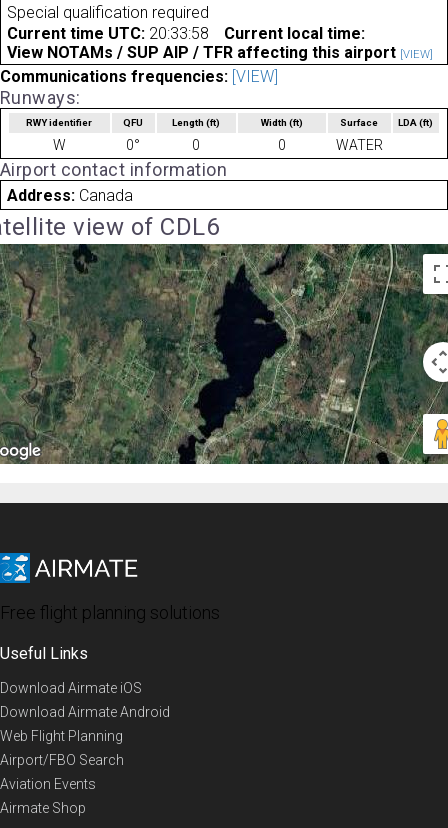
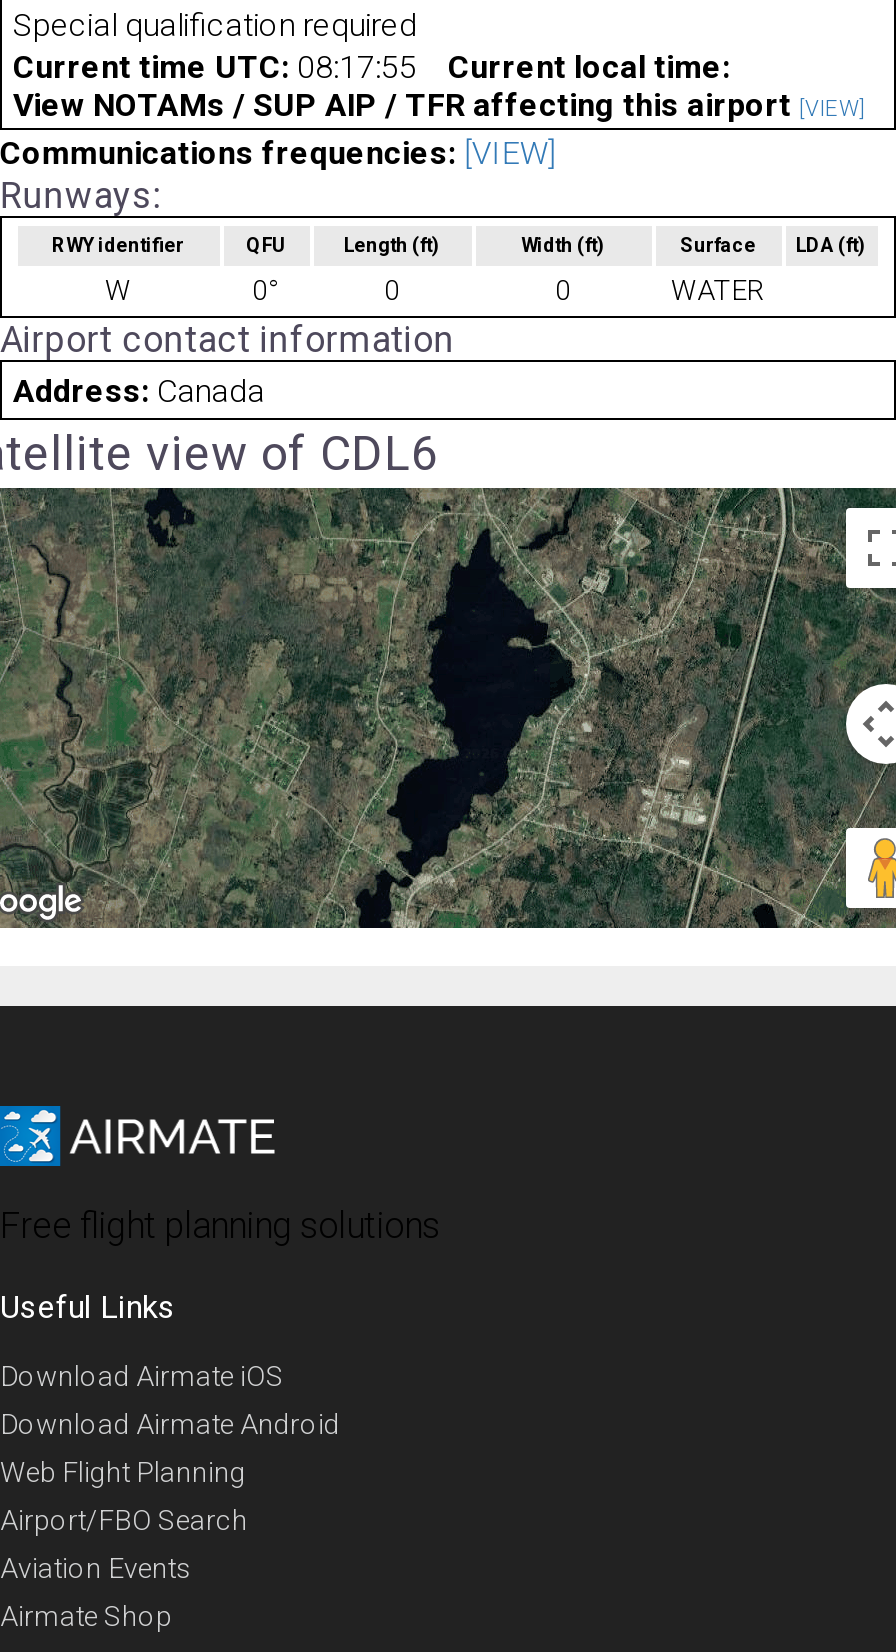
- Current time UTC: 20:33:58
+ Current time UTC: 08:17:55
